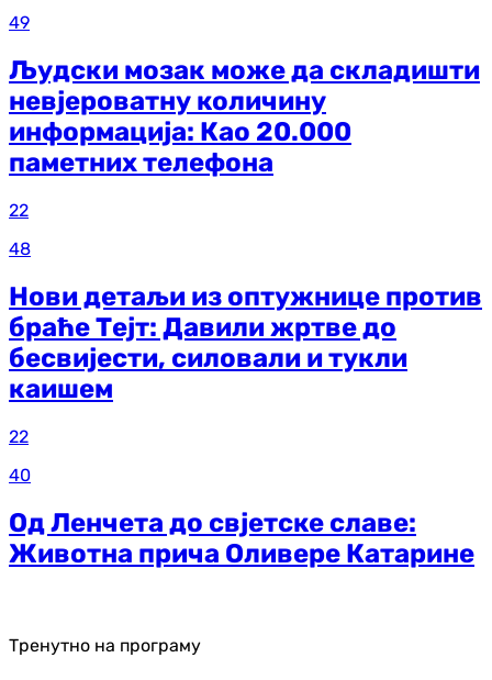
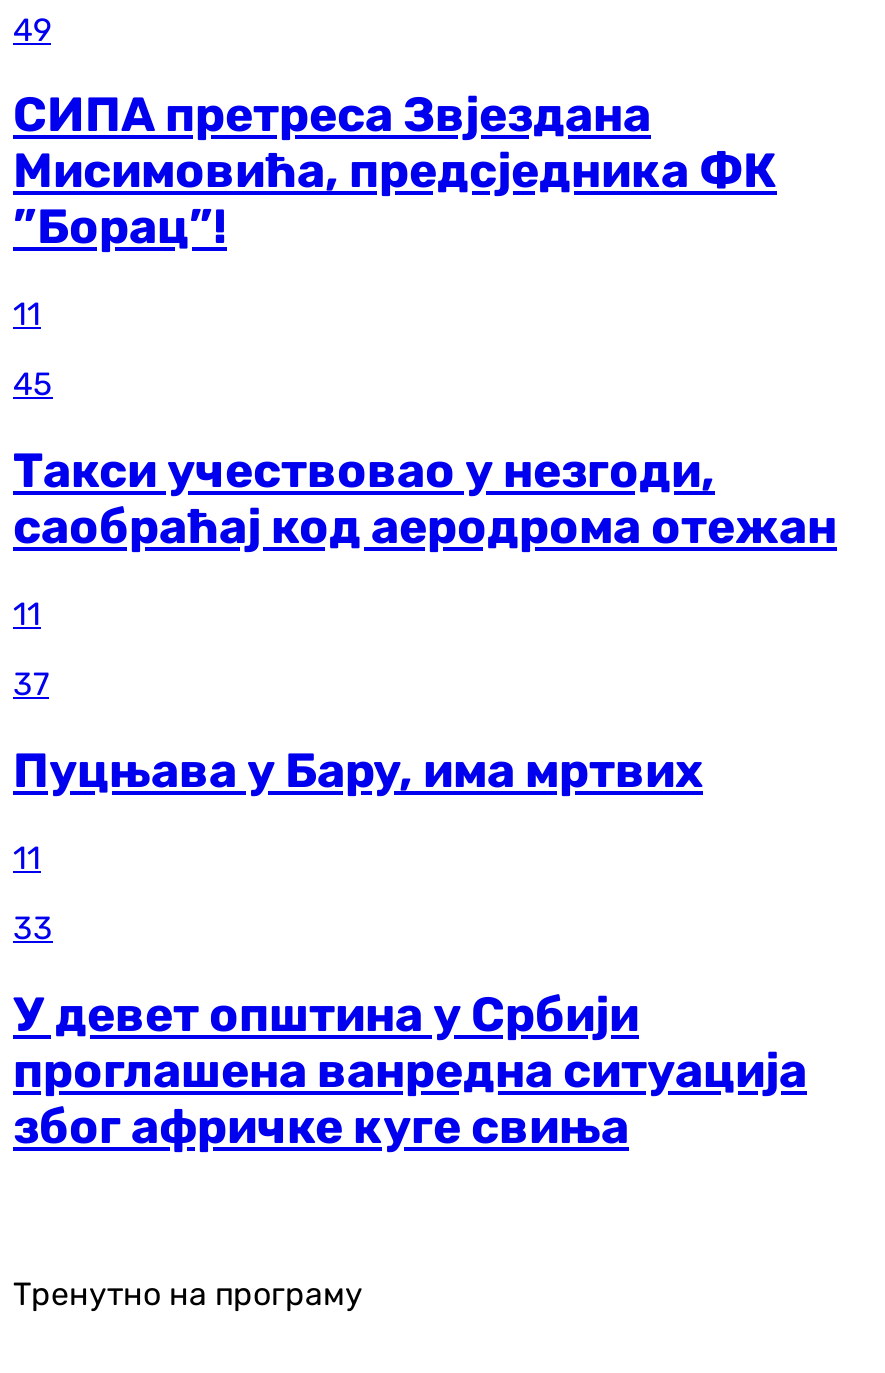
- Људски мозак може да складишти
- невјероватну количину
- информација: Као 20.000
- паметних телефона
- 22
- 48
- Нови детаљи из оптужнице против
- браће Тејт: Давили жртве до
- бесвијести, силовали и тукли
- каишем
- 22
- 40
- Од Ленчета до свјетске славе:
- Животна прича Оливере Катарине
+ СИПА претреса Звјездана
+ Мисимовића, предсједника ФК
+ ”Борац”!
+ 11
+ 45
+ Такси учествовао у незгоди,
+ саобраћај код аеродрома отежан
+ 11
+ 37
+ Пуцњава у Бару, има мртвих
+ 11
+ 33
+ У девет општина у Србији
+ проглашена ванредна ситуација
+ због афричке куге свиња
